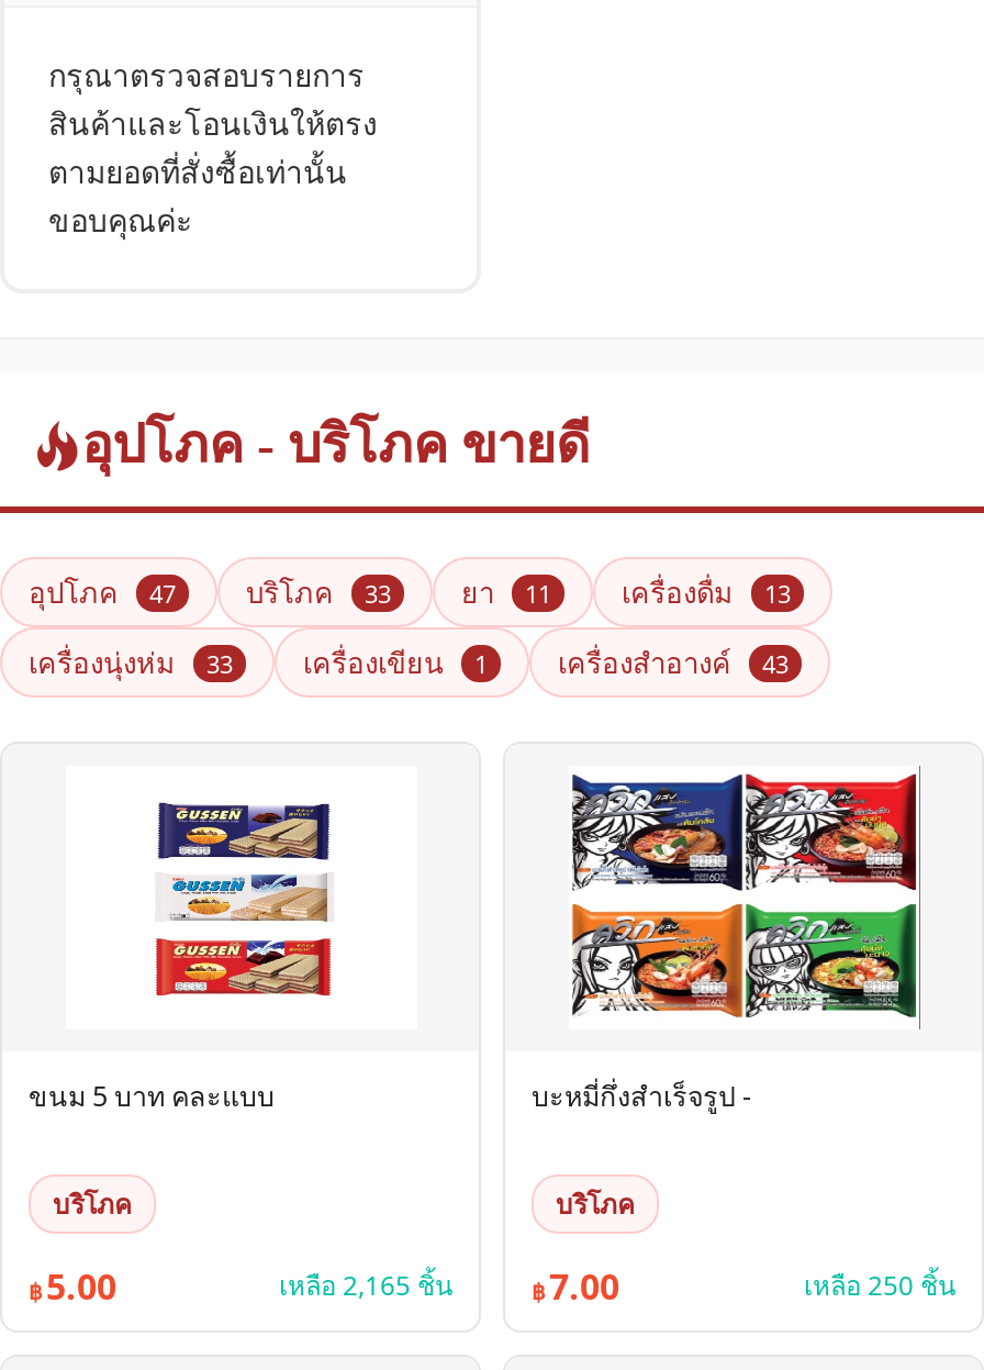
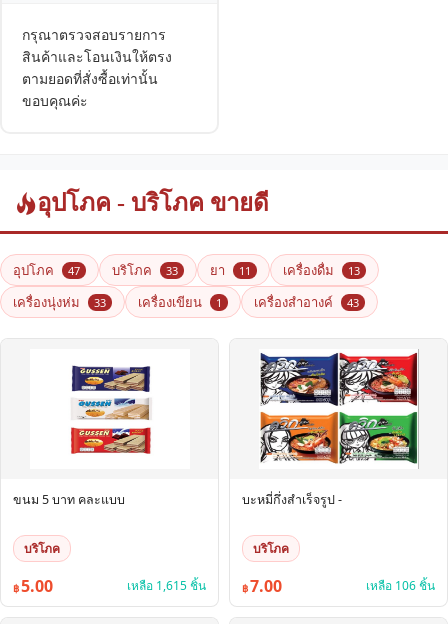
- เหลือ 2,165 ชิ้น
+ เหลือ 1,615 ชิ้น

- เหลือ 250 ชิ้น
+ เหลือ 106 ชิ้น
